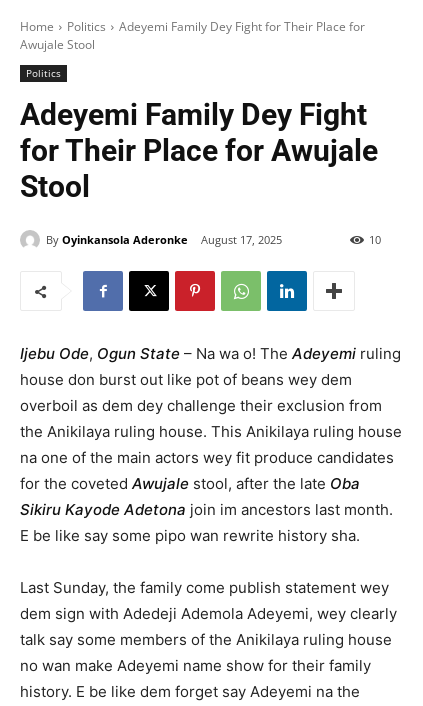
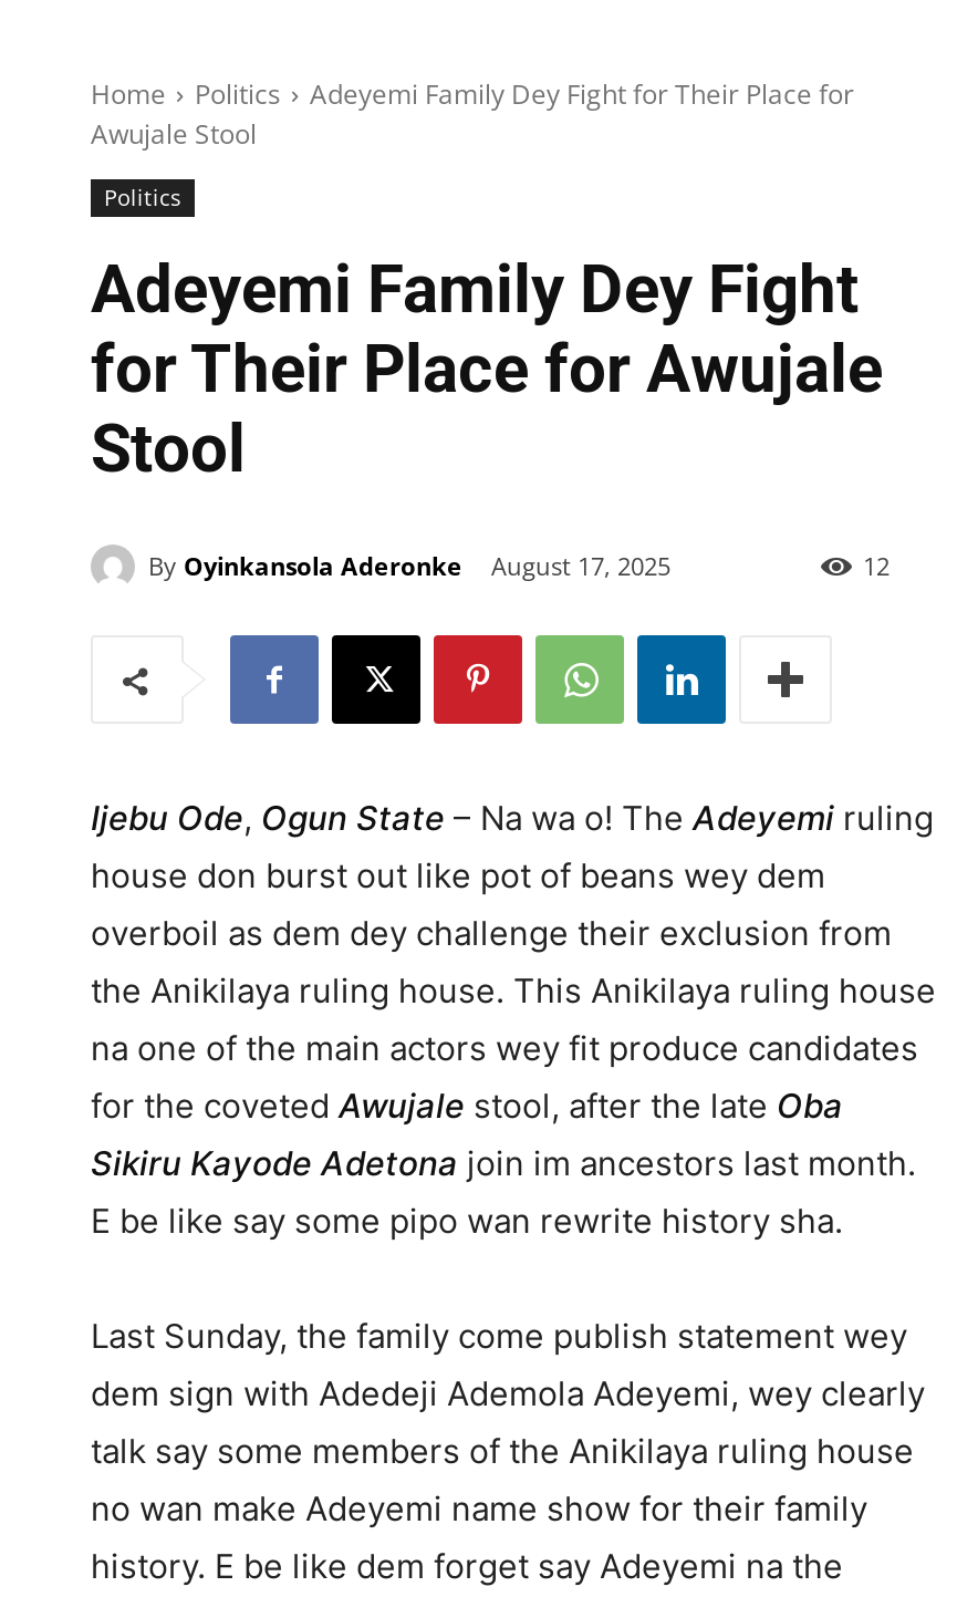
- 10
+ 12
